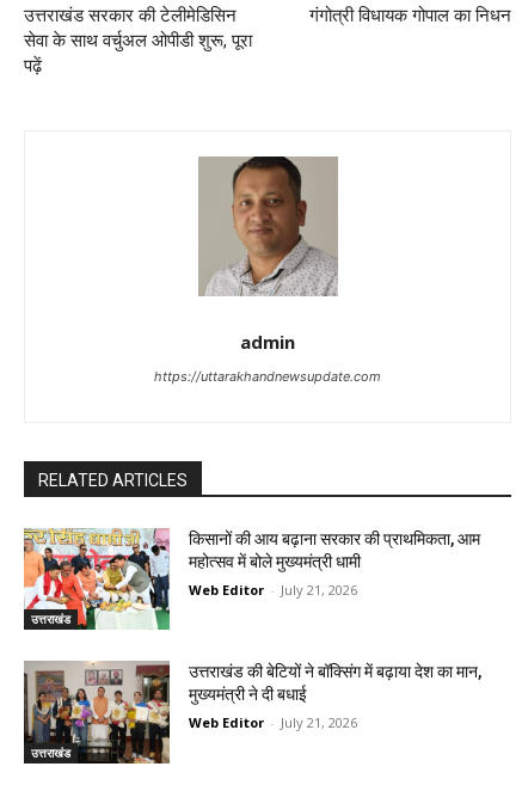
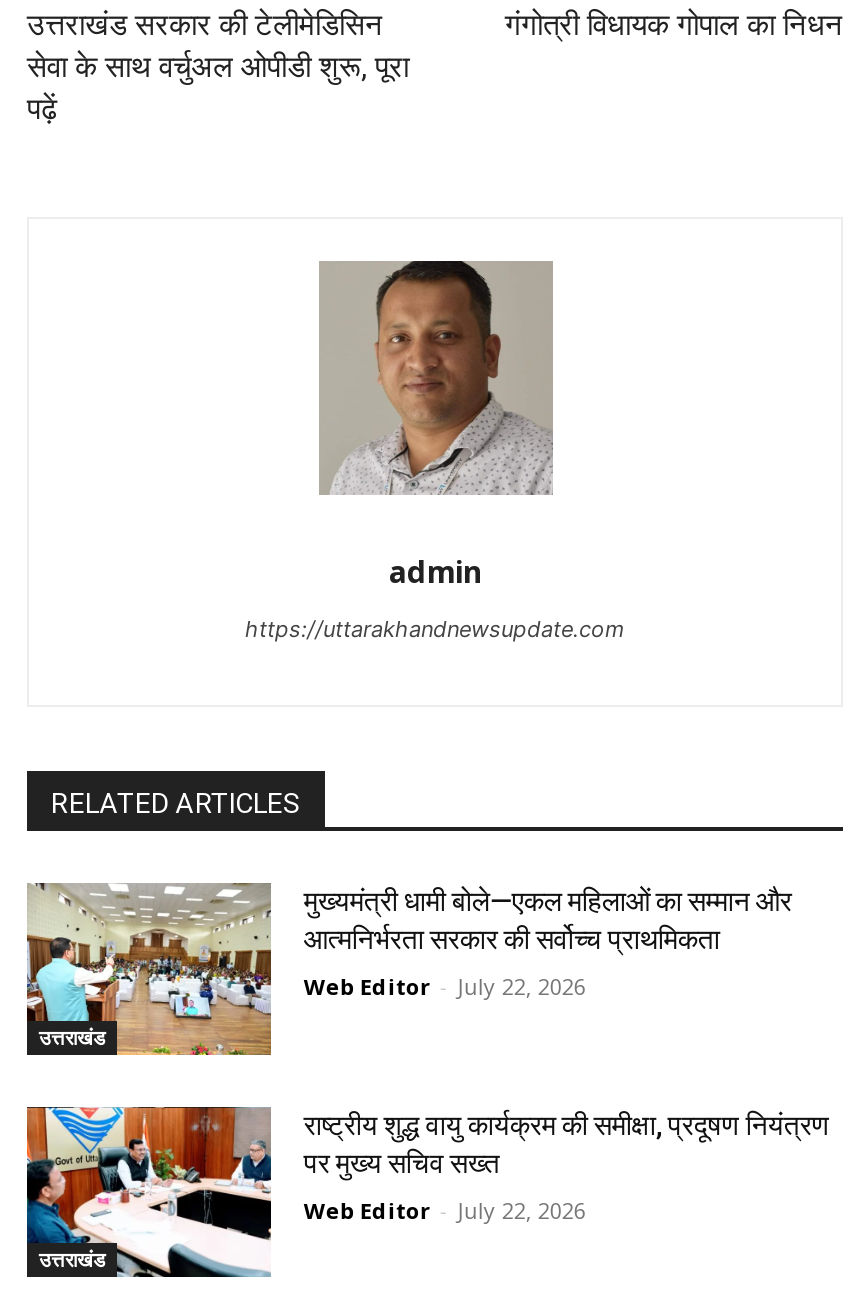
- [image]
- किसानों की आय बढ़ाना सरकार की प्राथमिकता, आम
- महोत्सव में बोले मुख्यमंत्री धामी
+ [image]
+ मुख्यमंत्री धामी बोले—एकल महिलाओं का सम्मान और
+ आत्मनिर्भरता सरकार की सर्वोच्च प्राथमिकता

- Web Editor - July 21, 2026
+ Web Editor - July 22, 2026

- [image]
- उत्तराखंड की बेटियों ने बॉक्सिंग में बढ़ाया देश का मान,
- मुख्यमंत्री ने दी बधाई
+ [image]
+ राष्ट्रीय शुद्ध वायु कार्यक्रम की समीक्षा, प्रदूषण नियंत्रण
+ पर मुख्य सचिव सख्त

- Web Editor - July 21, 2026
+ Web Editor - July 22, 2026
